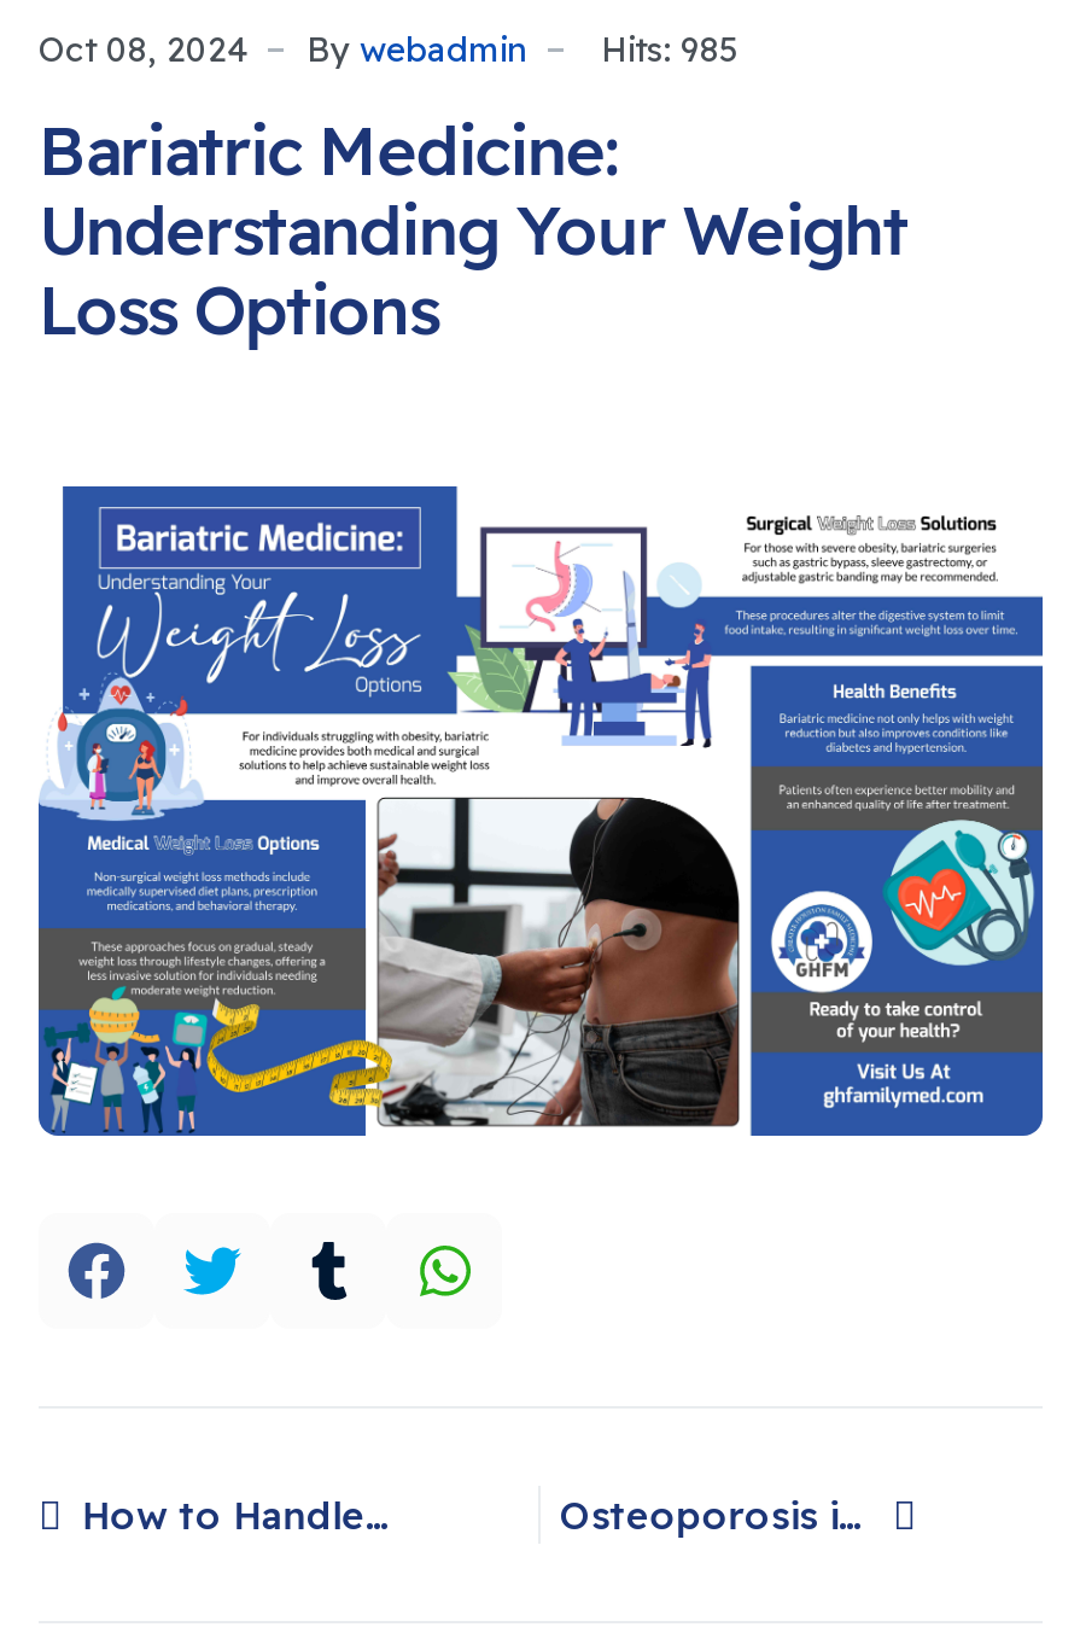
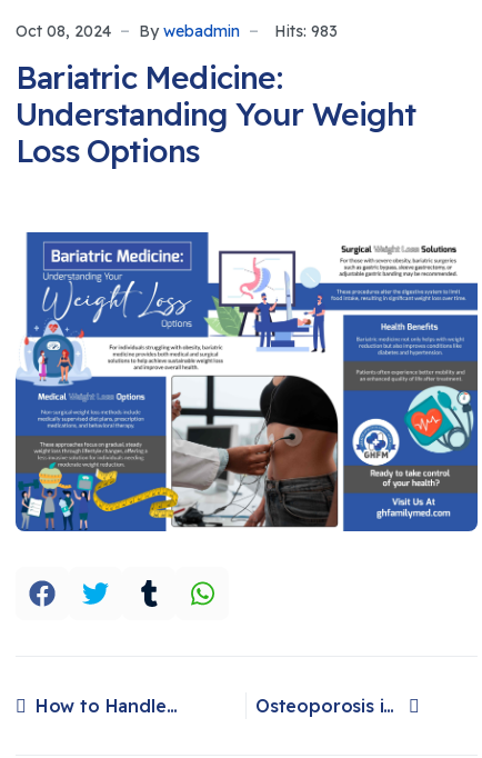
- Oct 08, 2024 By webadmin Hits: 985
+ Oct 08, 2024 By webadmin Hits: 983
